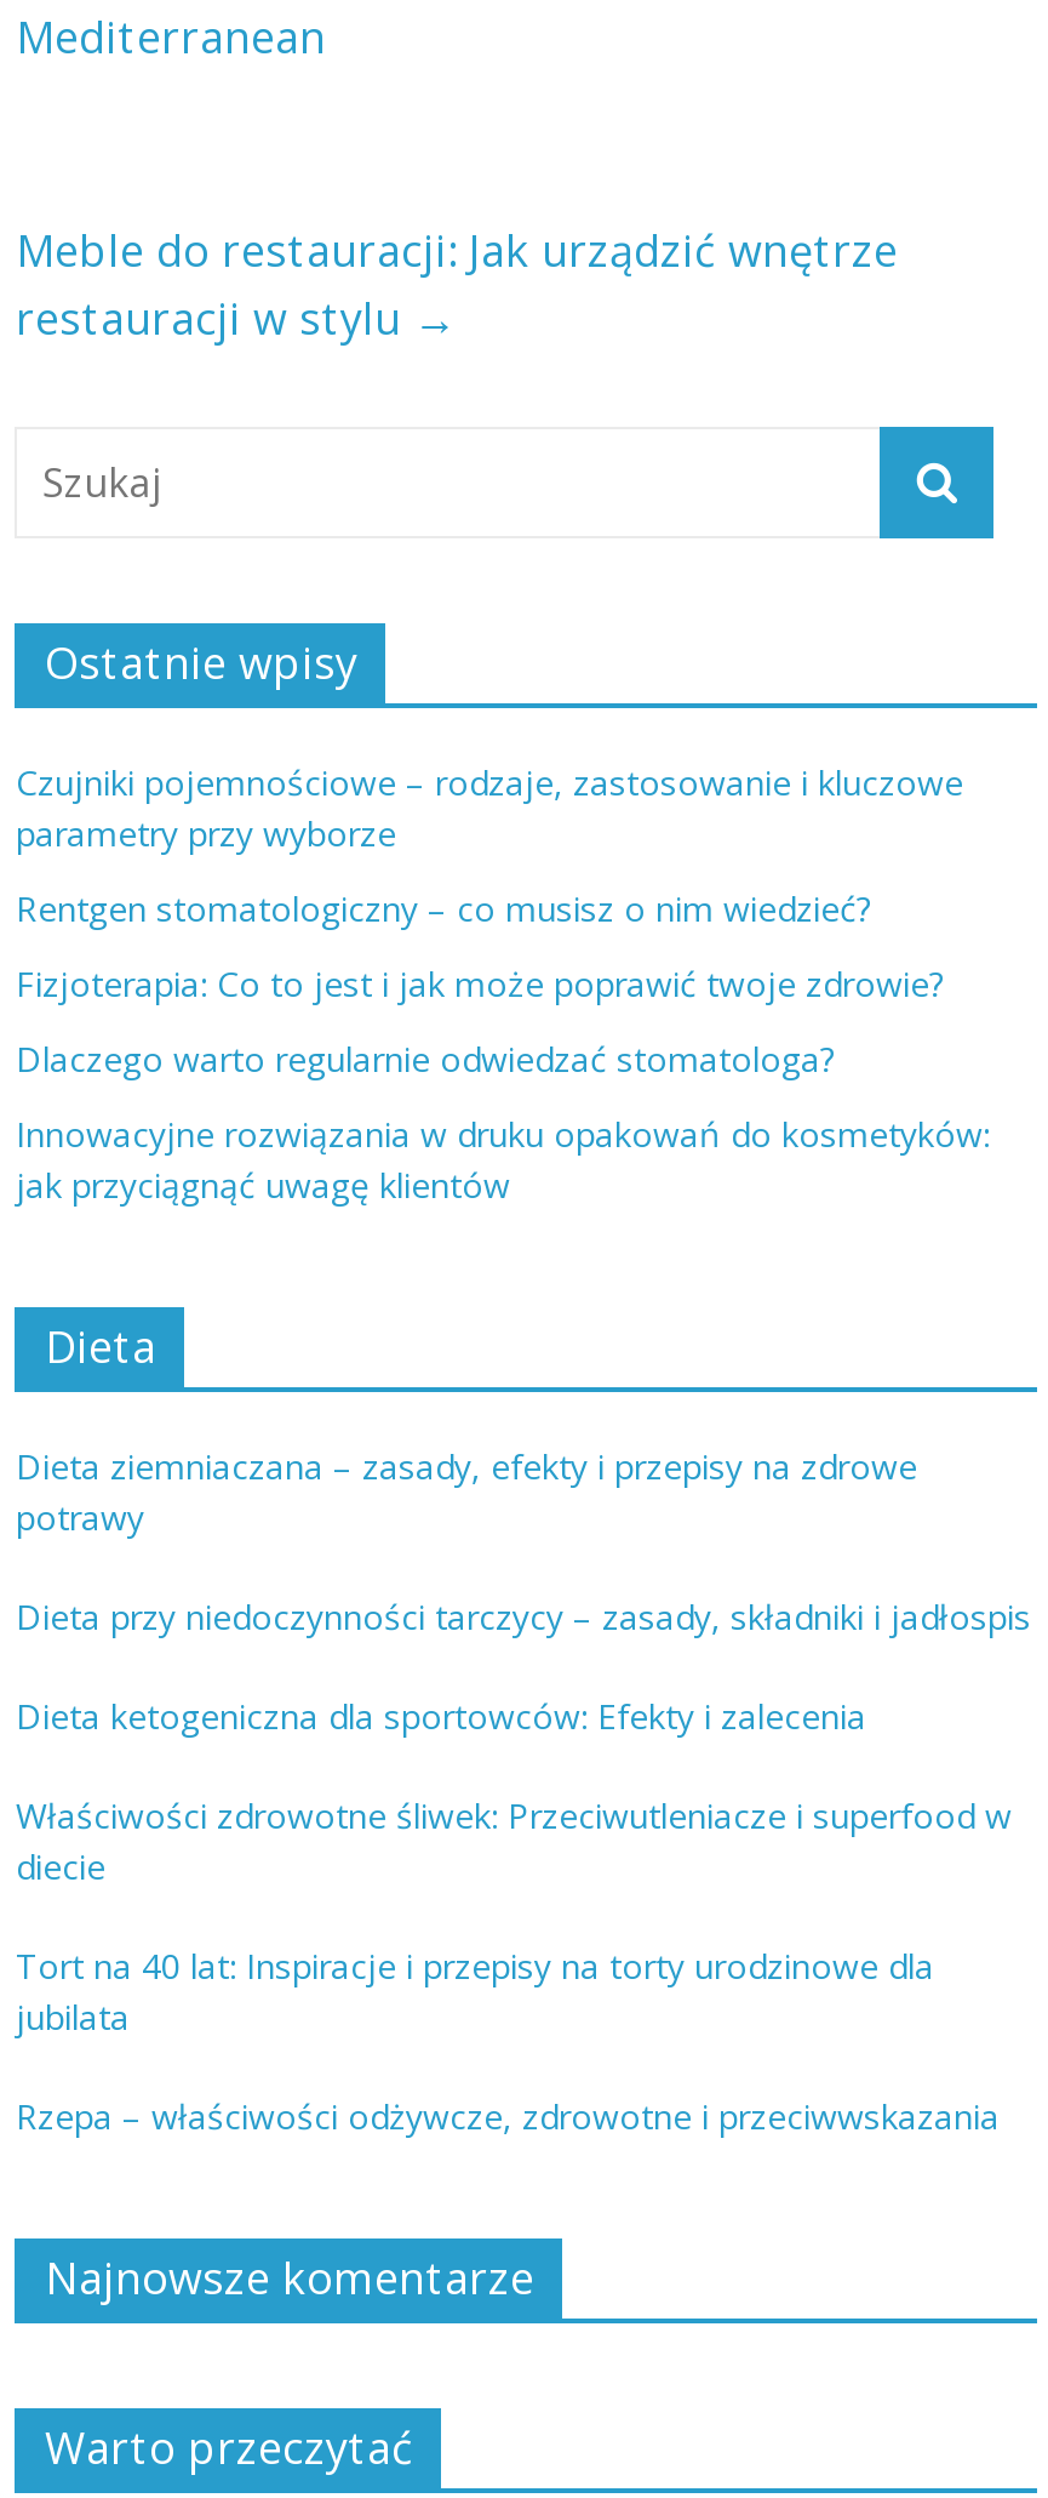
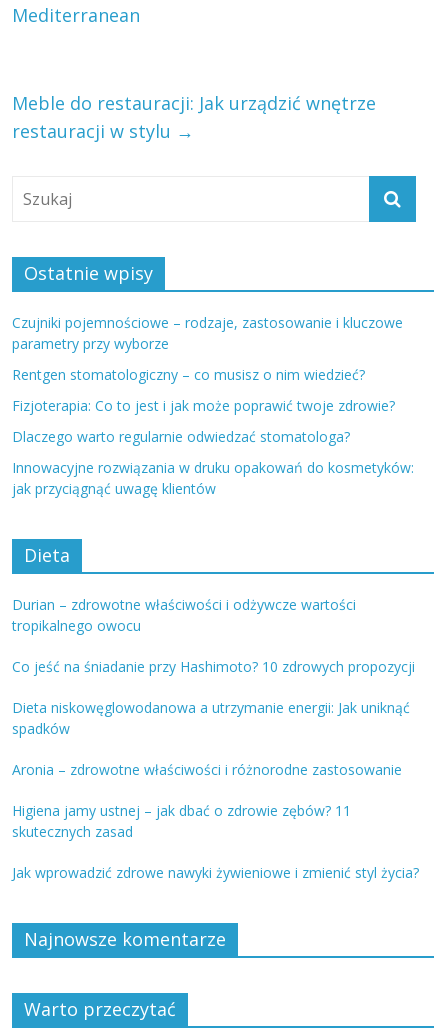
- Dieta ziemniaczana – zasady, efekty i przepisy na zdrowe
- potrawy
+ Durian – zdrowotne właściwości i odżywcze wartości
+ tropikalnego owocu

- Dieta przy niedoczynności tarczycy – zasady, składniki i jadłospis
+ Co jeść na śniadanie przy Hashimoto? 10 zdrowych propozycji

- Dieta ketogeniczna dla sportowców: Efekty i zalecenia
+ Dieta niskowęglowodanowa a utrzymanie energii: Jak uniknąć
+ spadków

- Właściwości zdrowotne śliwek: Przeciwutleniacze i superfood w
- diecie
+ Aronia – zdrowotne właściwości i różnorodne zastosowanie

- Tort na 40 lat: Inspiracje i przepisy na torty urodzinowe dla
- jubilata
+ Higiena jamy ustnej – jak dbać o zdrowie zębów? 11
+ skutecznych zasad

- Rzepa – właściwości odżywcze, zdrowotne i przeciwwskazania
+ Jak wprowadzić zdrowe nawyki żywieniowe i zmienić styl życia?
